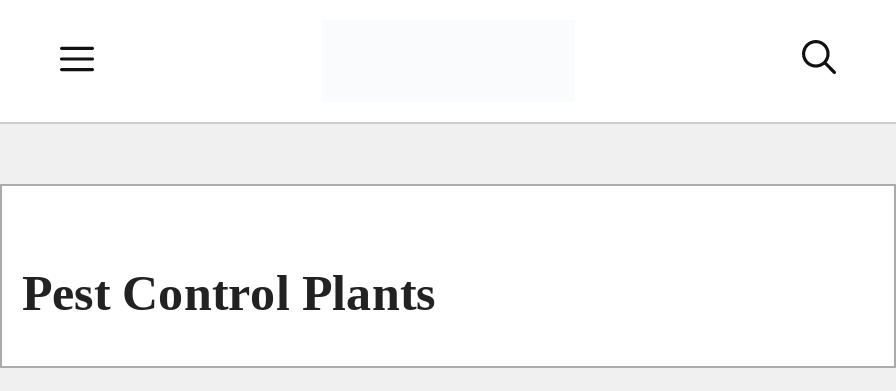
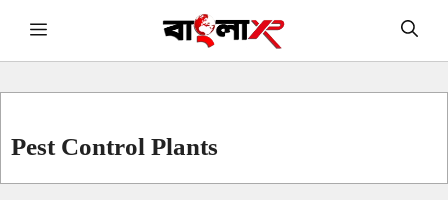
+ [image]
